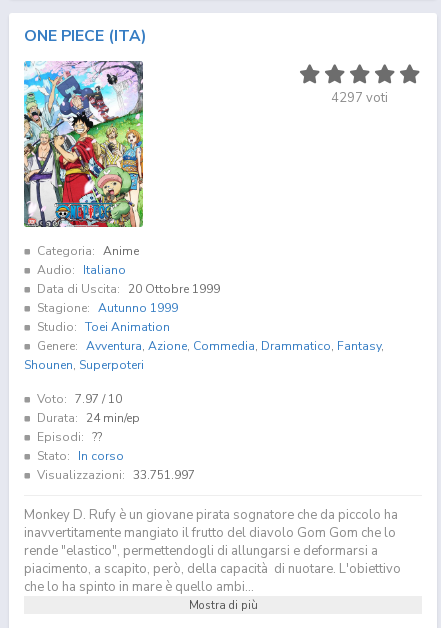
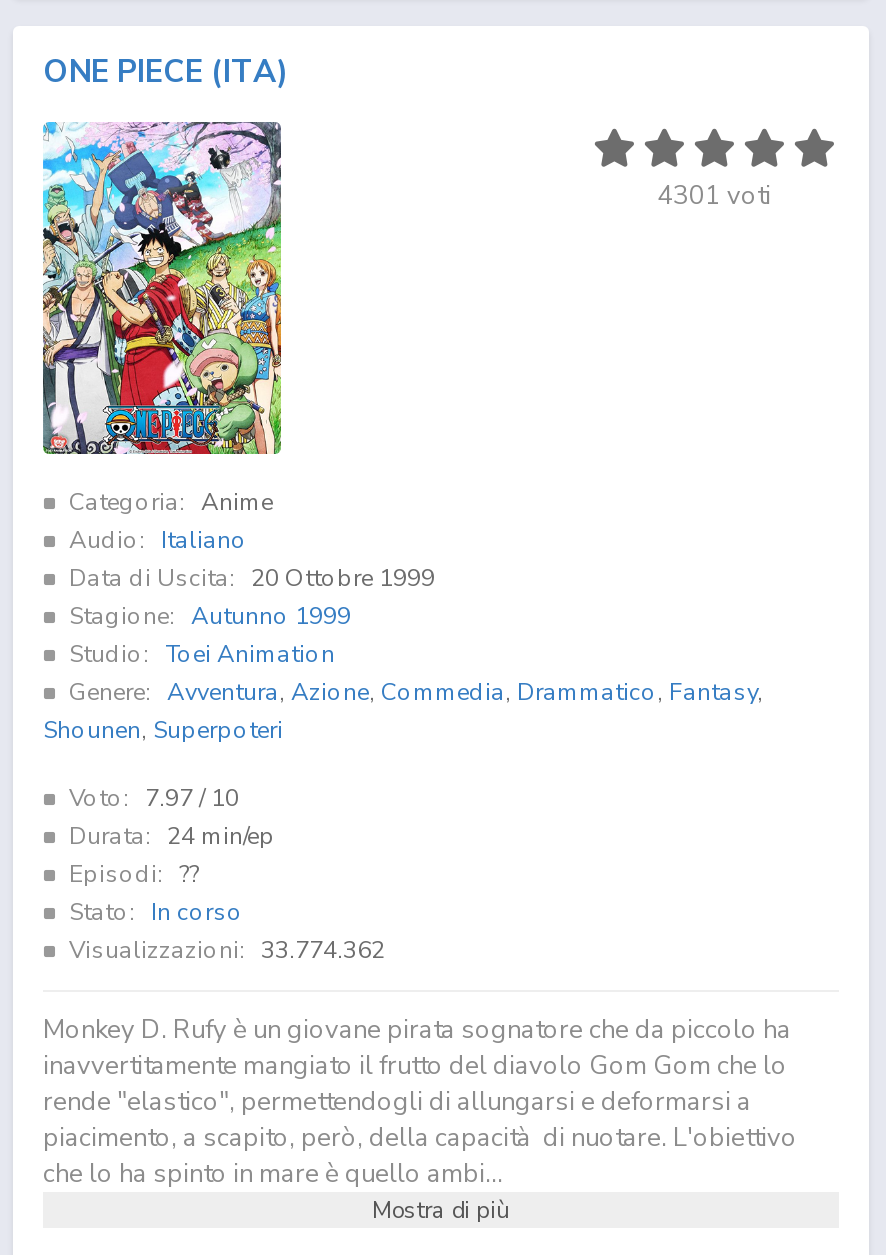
- 4297 voti
+ 4301 voti

- Visualizzazioni: 33.751.997
+ Visualizzazioni: 33.774.362
